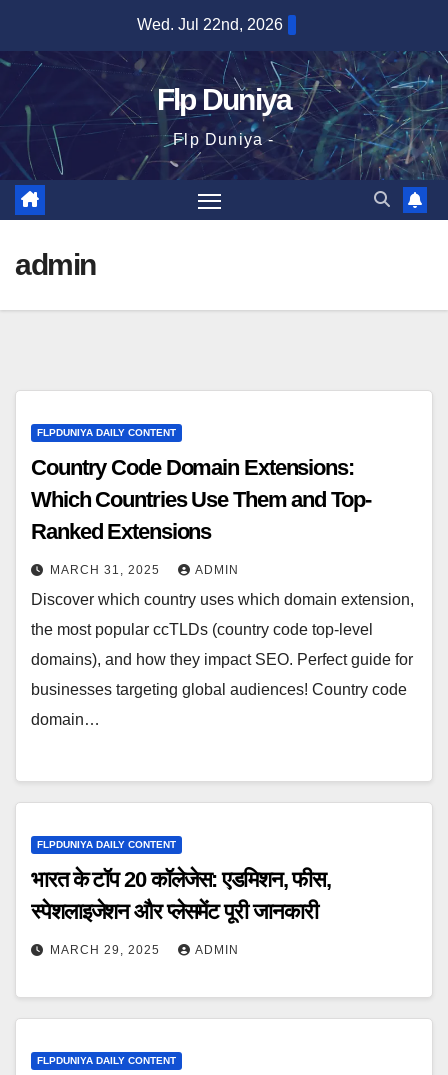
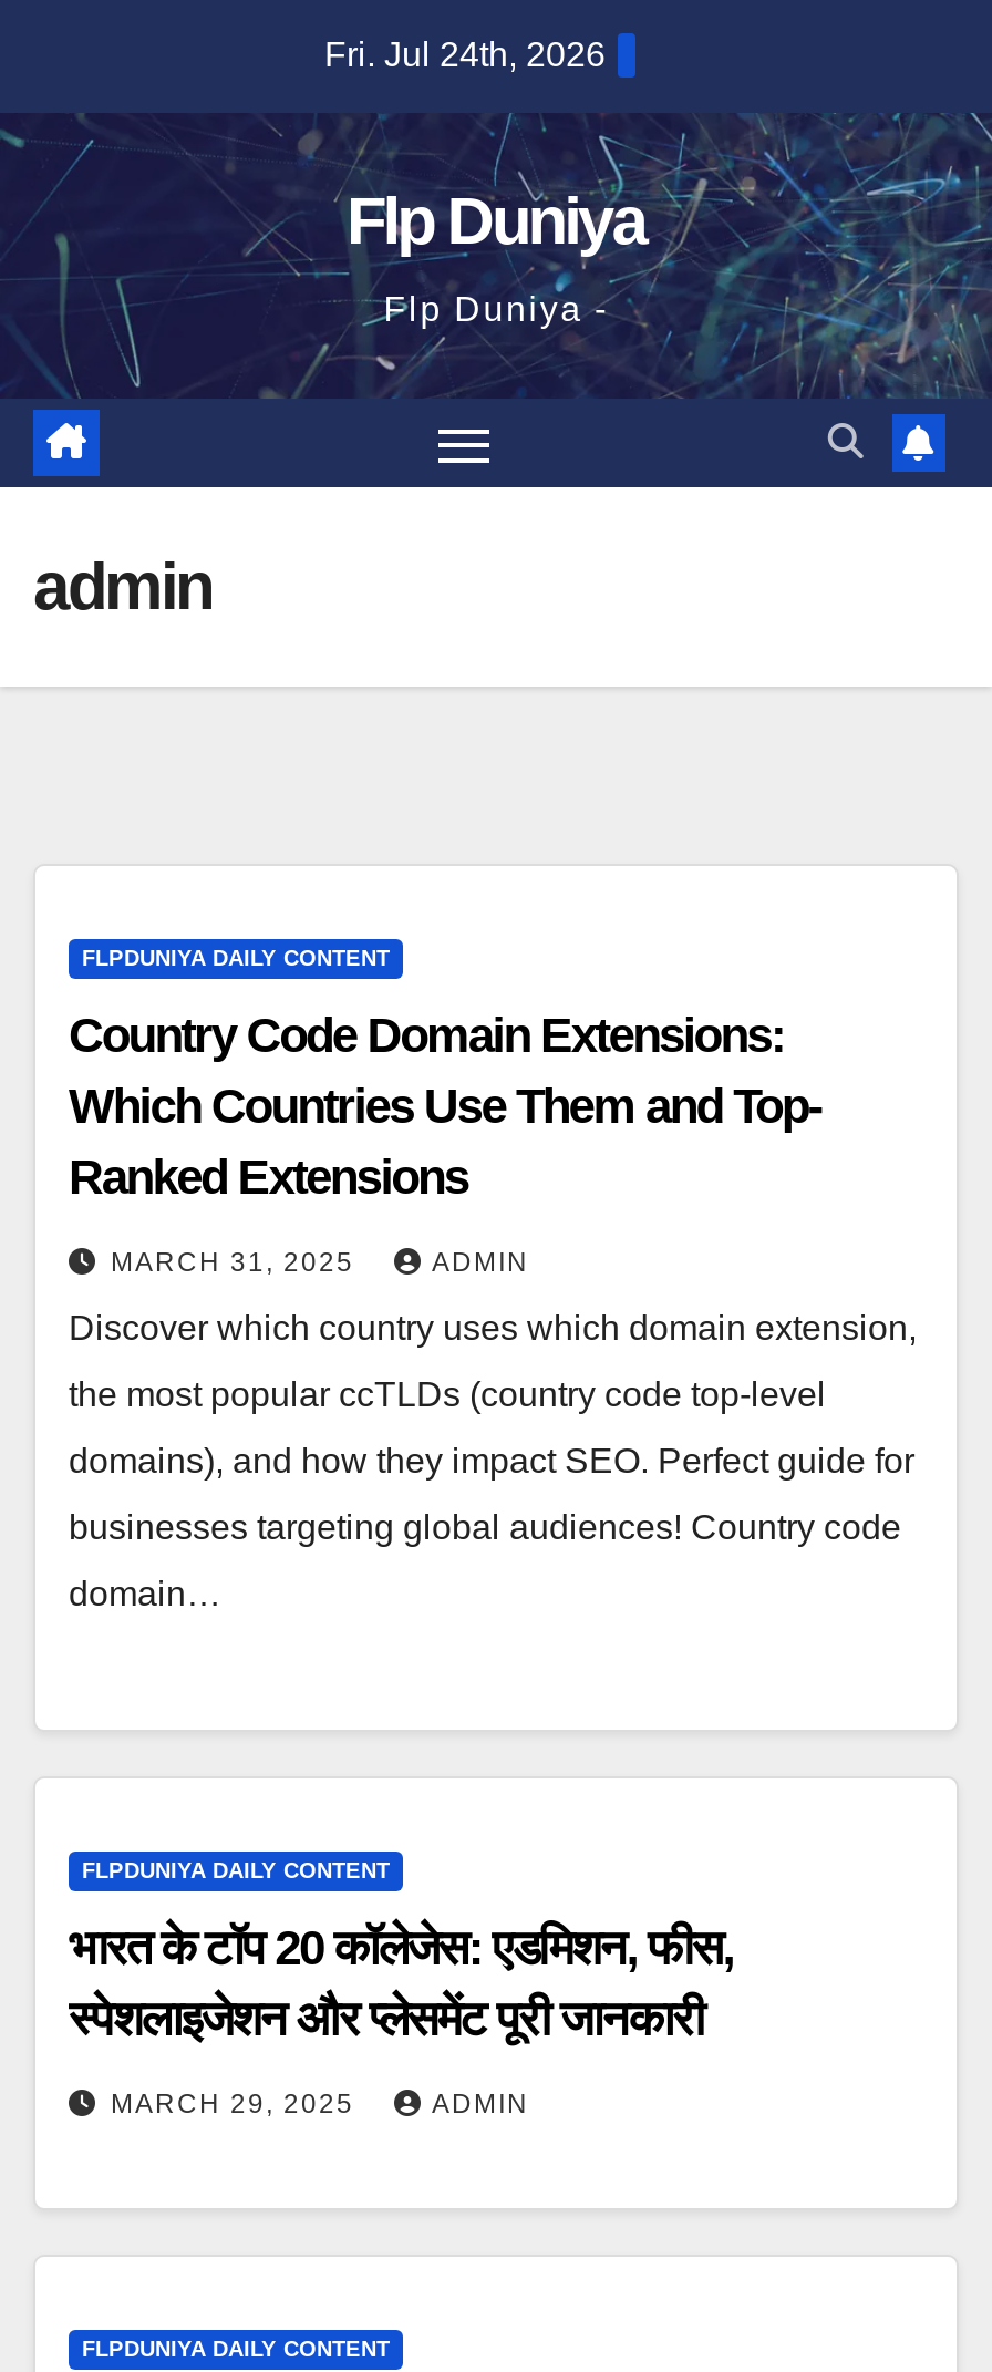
- Wed. Jul 22nd, 2026
+ Fri. Jul 24th, 2026
